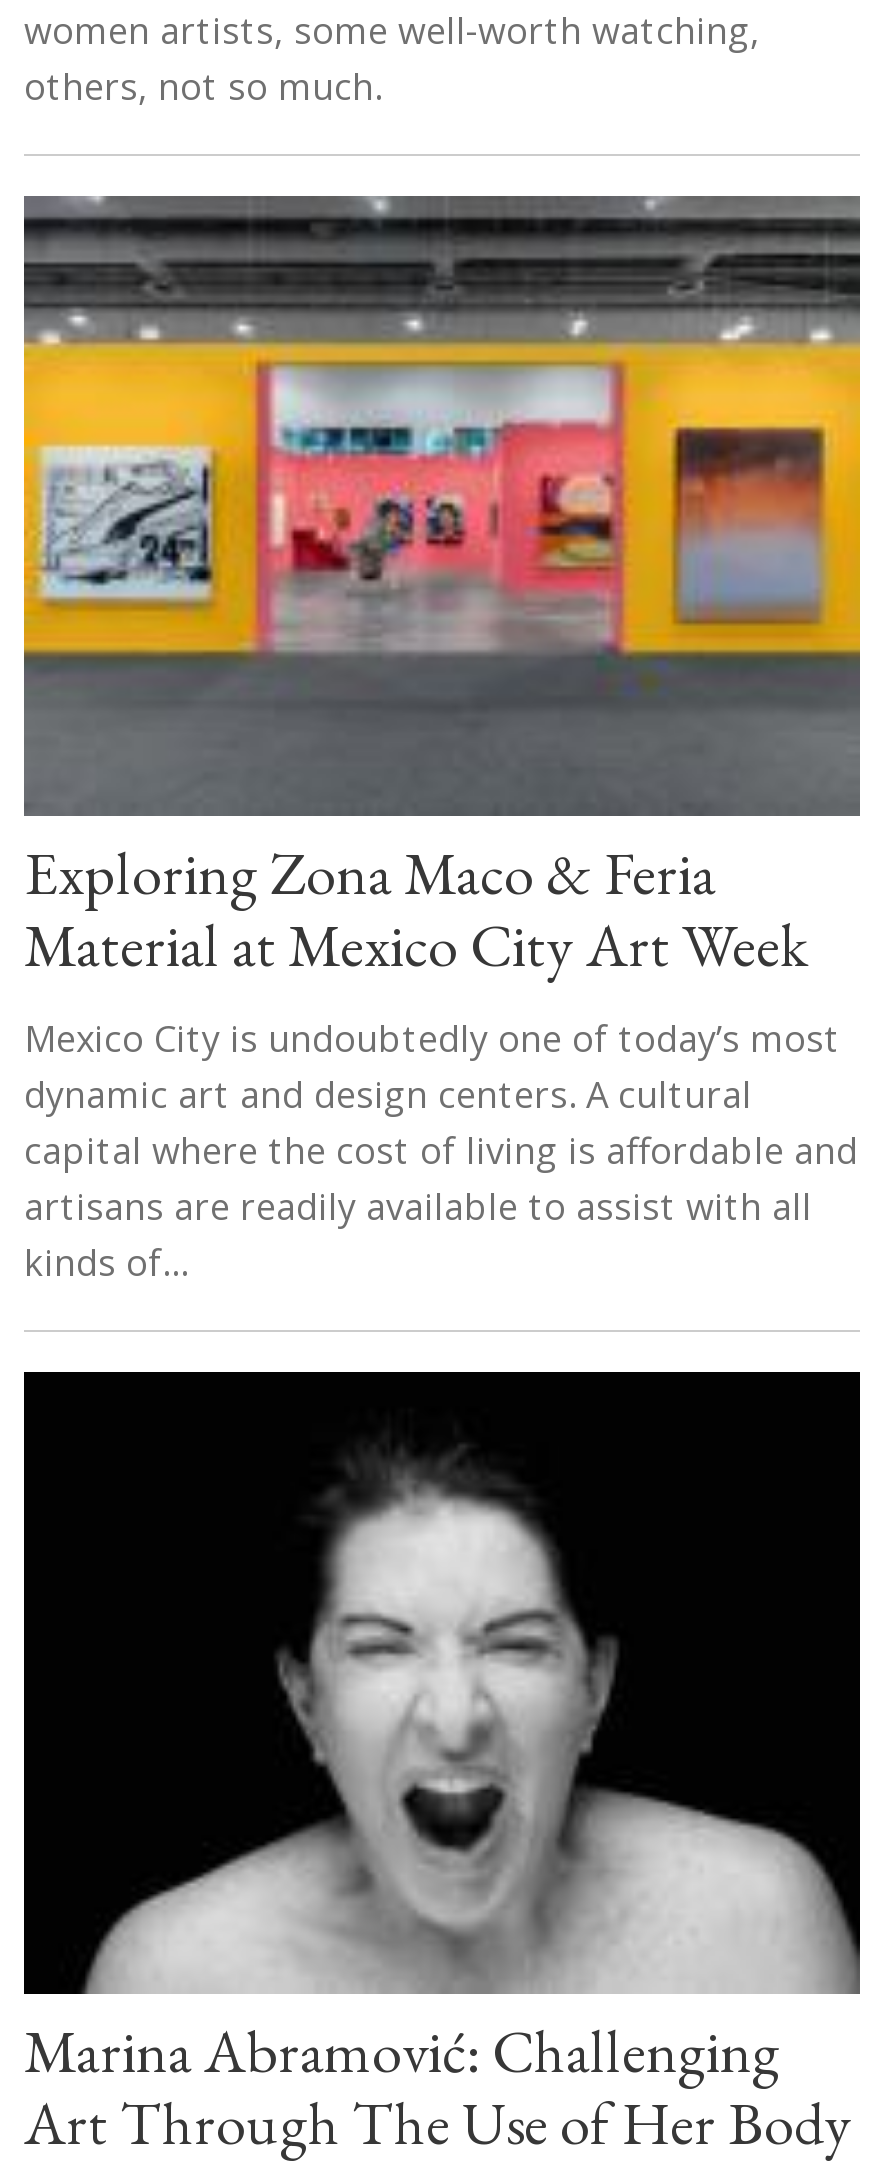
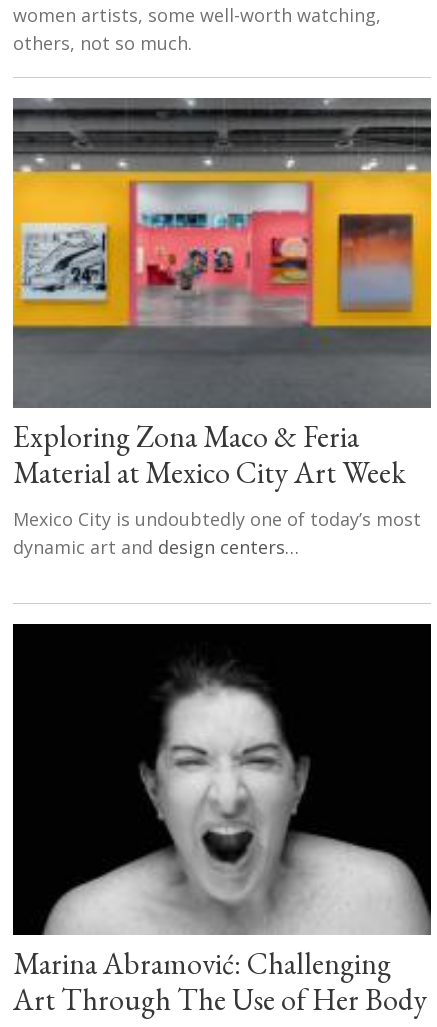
- dynamic art and design centers. A cultural
- capital where the cost of living is affordable and
- artisans are readily available to assist with all
- kinds of…
+ dynamic art and design centers…
